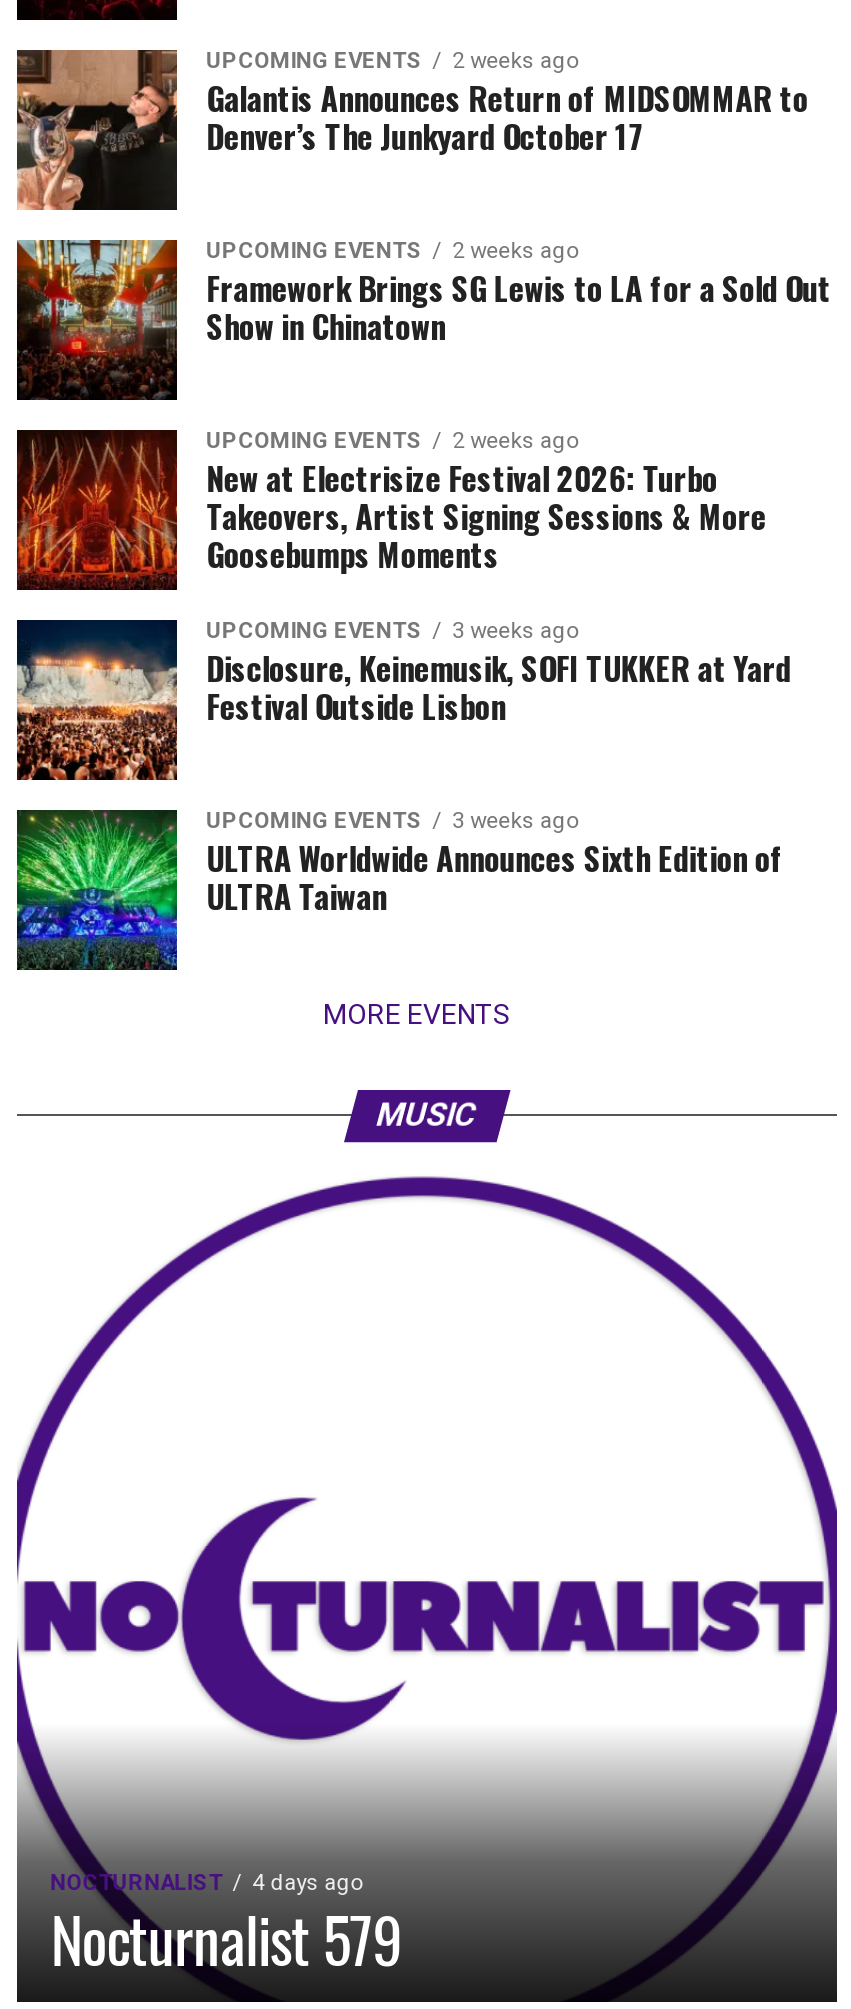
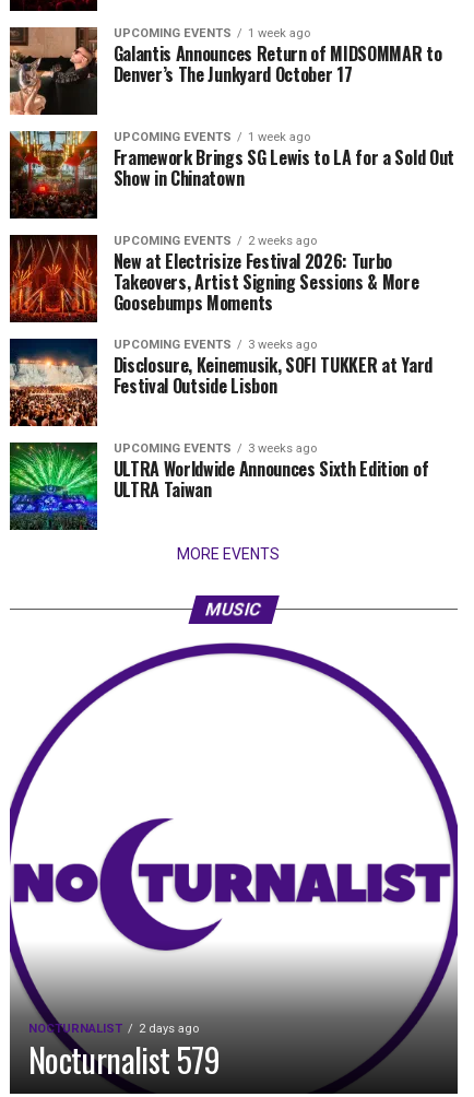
- UPCOMING EVENTS 2 weeks ago
+ UPCOMING EVENTS 1 week ago

- UPCOMING EVENTS 2 weeks ago
+ UPCOMING EVENTS 1 week ago

- NOCTURNALIST 4 days ago
+ NOCTURNALIST 2 days ago
